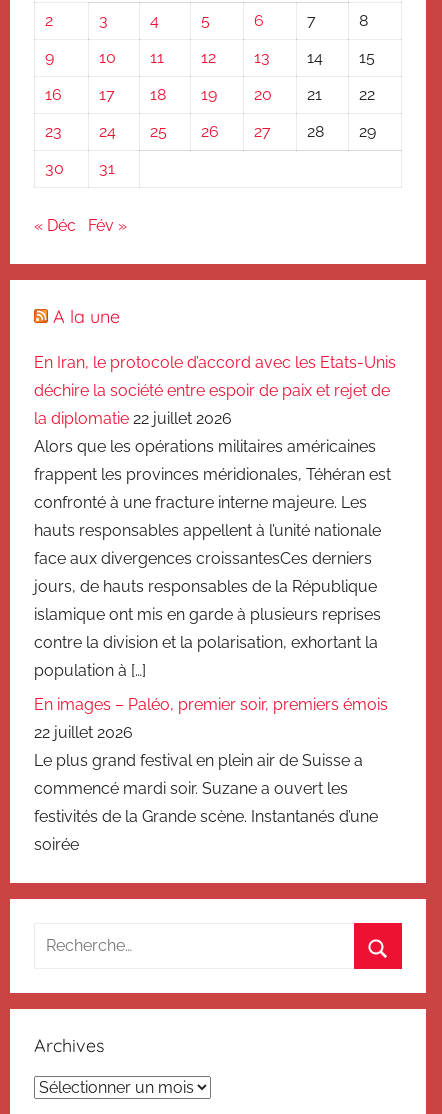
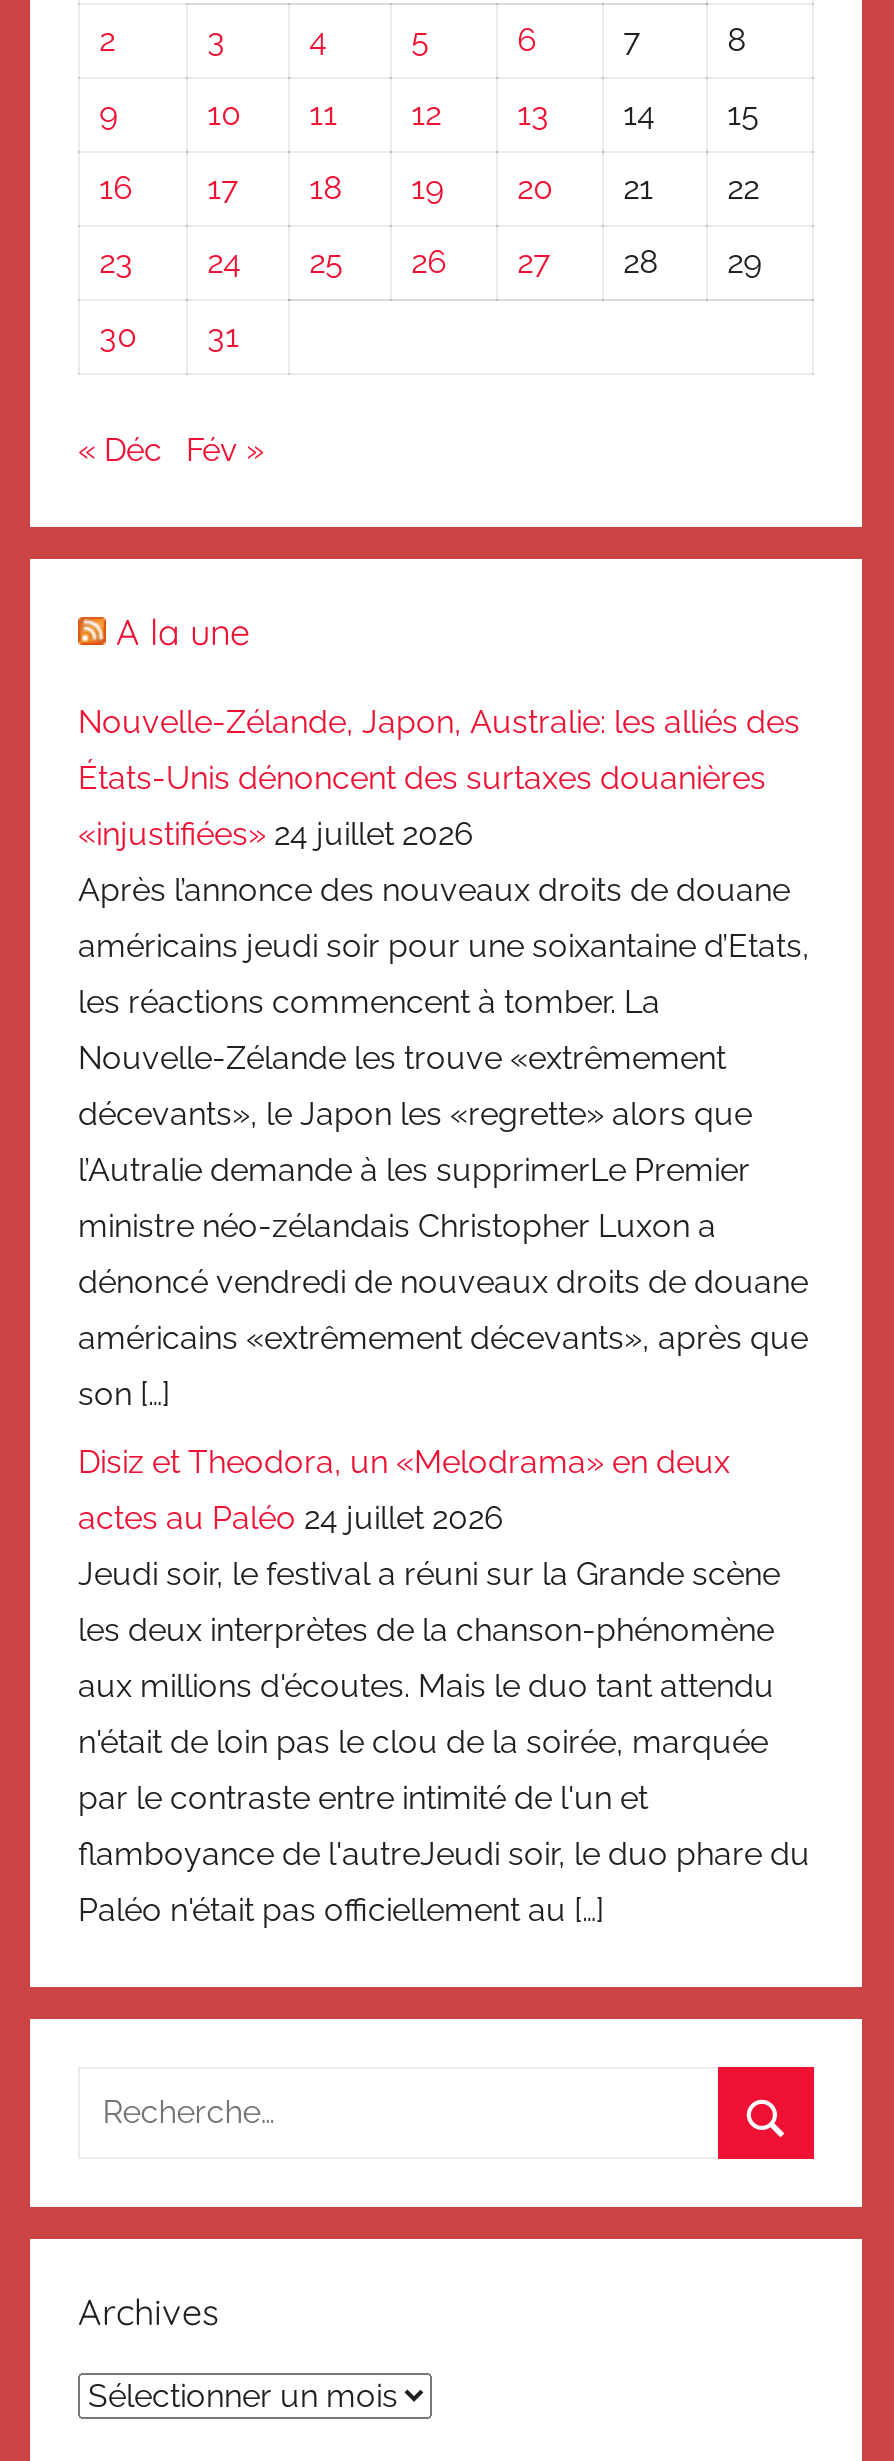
- En Iran, le protocole d’accord avec les Etats-Unis
- déchire la société entre espoir de paix et rejet de
- la diplomatie 22 juillet 2026
- Alors que les opérations militaires américaines
- frappent les provinces méridionales, Téhéran est
- confronté à une fracture interne majeure. Les
- hauts responsables appellent à l’unité nationale
- face aux divergences croissantesCes derniers
- jours, de hauts responsables de la République
- islamique ont mis en garde à plusieurs reprises
- contre la division et la polarisation, exhortant la
- population à […]
- En images – Paléo, premier soir, premiers émois
- 22 juillet 2026
- Le plus grand festival en plein air de Suisse a
- commencé mardi soir. Suzane a ouvert les
- festivités de la Grande scène. Instantanés d’une
- soirée
+ Nouvelle-Zélande, Japon, Australie: les alliés des
+ États-Unis dénoncent des surtaxes douanières
+ «injustifiées» 24 juillet 2026
+ Après l’annonce des nouveaux droits de douane
+ américains jeudi soir pour une soixantaine d’Etats,
+ les réactions commencent à tomber. La
+ Nouvelle-Zélande les trouve «extrêmement
+ décevants», le Japon les «regrette» alors que
+ l’Autralie demande à les supprimerLe Premier
+ ministre néo-zélandais Christopher Luxon a
+ dénoncé vendredi de nouveaux droits de douane
+ américains «extrêmement décevants», après que
+ son […]
+ Disiz et Theodora, un «Melodrama» en deux
+ actes au Paléo 24 juillet 2026
+ Jeudi soir, le festival a réuni sur la Grande scène
+ les deux interprètes de la chanson-phénomène
+ aux millions d'écoutes. Mais le duo tant attendu
+ n'était de loin pas le clou de la soirée, marquée
+ par le contraste entre intimité de l'un et
+ flamboyance de l'autreJeudi soir, le duo phare du
+ Paléo n'était pas officiellement au […]
